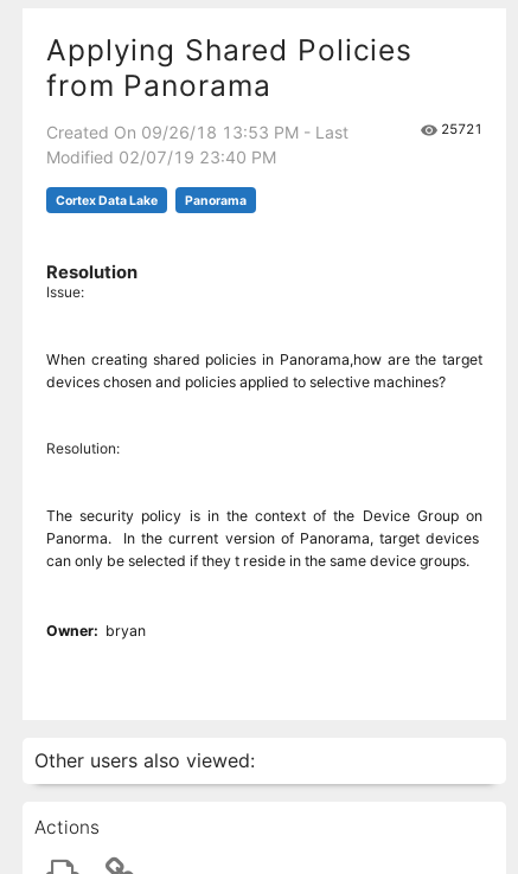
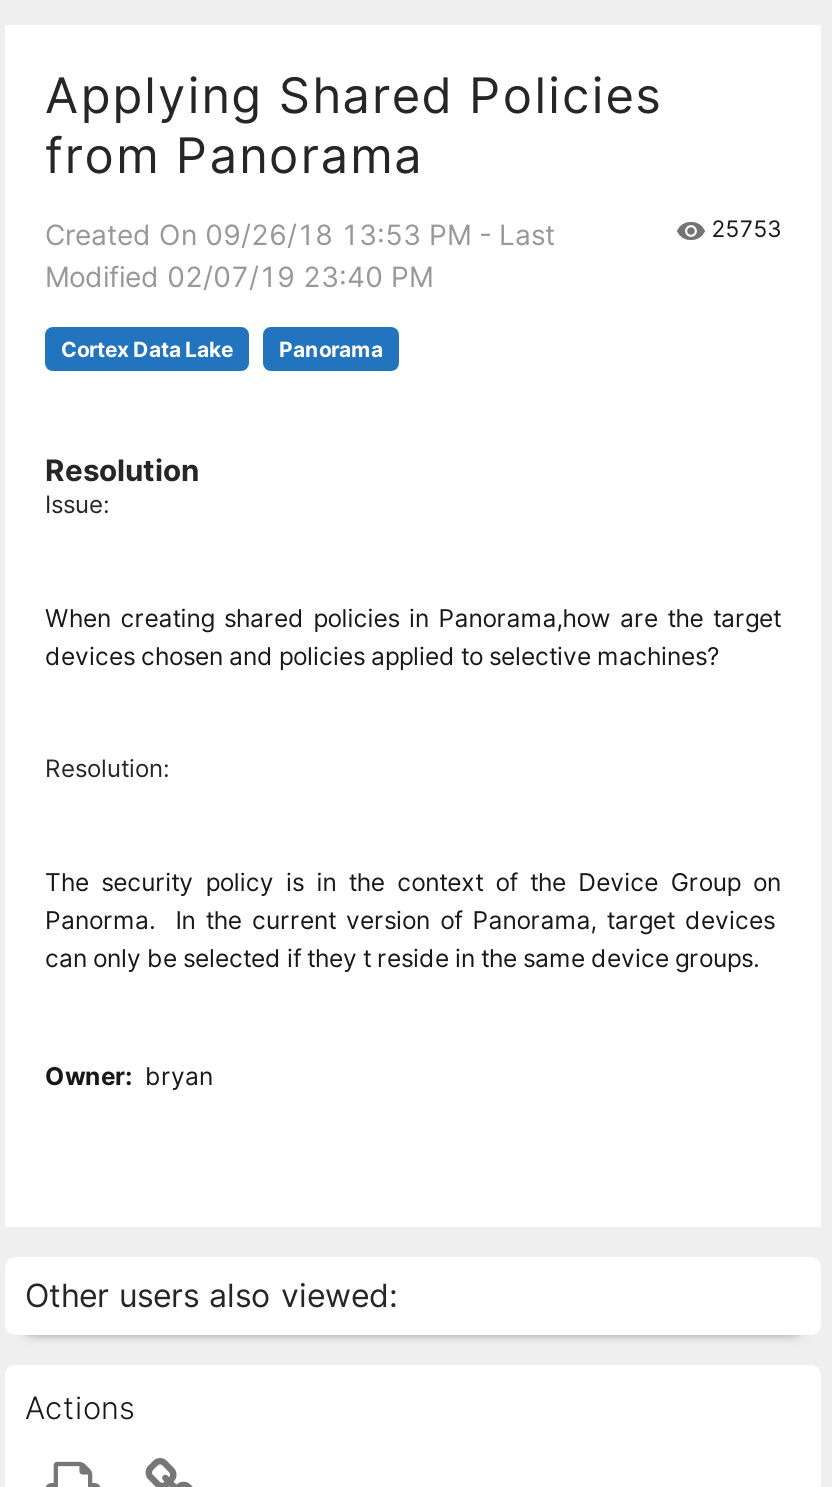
- 25721
+ 25753
